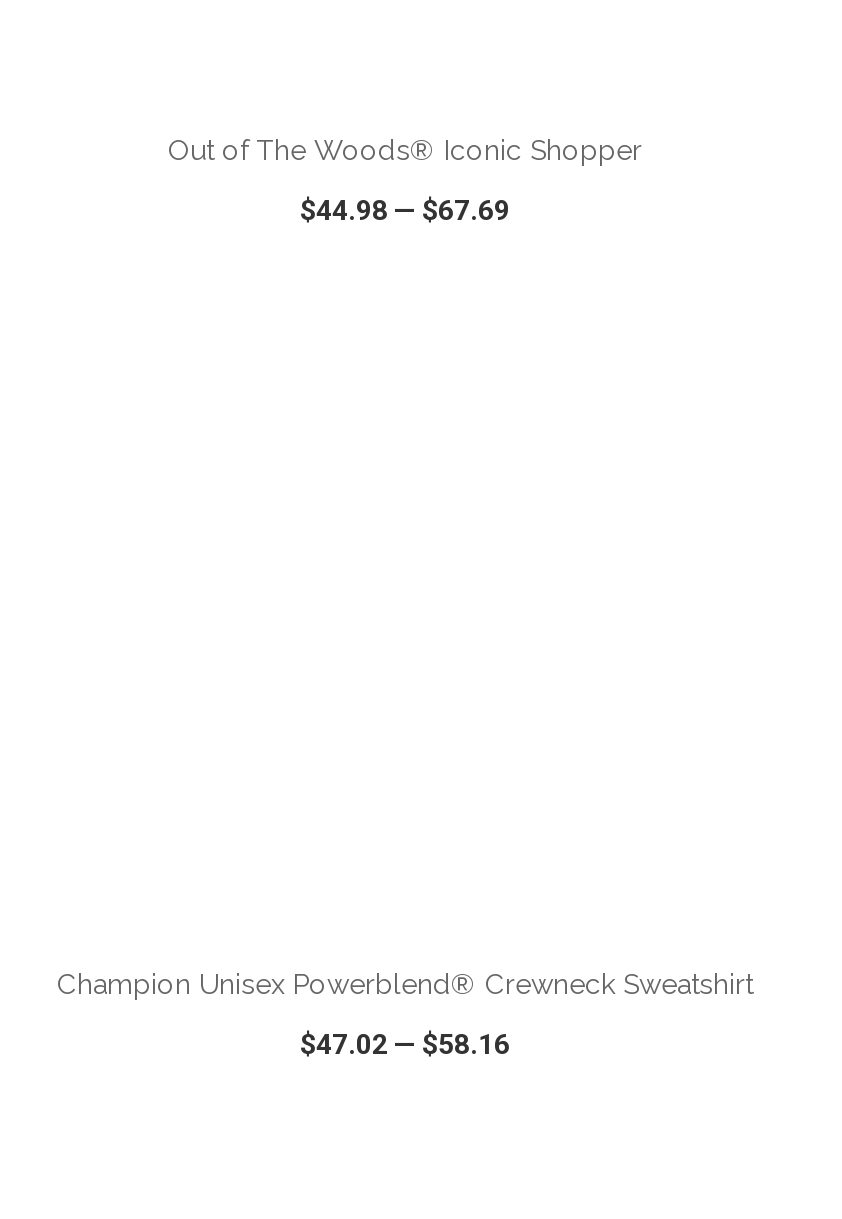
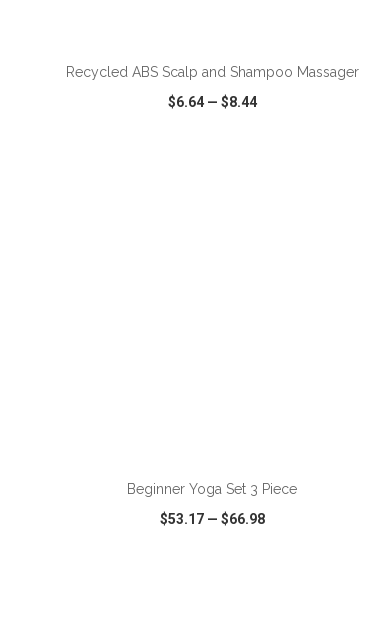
- Out of The Woods® Iconic Shopper
+ Recycled ABS Scalp and Shampoo Massager

- $44.98 — $67.69
+ $6.64 — $8.44

- Champion Unisex Powerblend® Crewneck Sweatshirt
+ Beginner Yoga Set 3 Piece

- $47.02 — $58.16
+ $53.17 — $66.98
